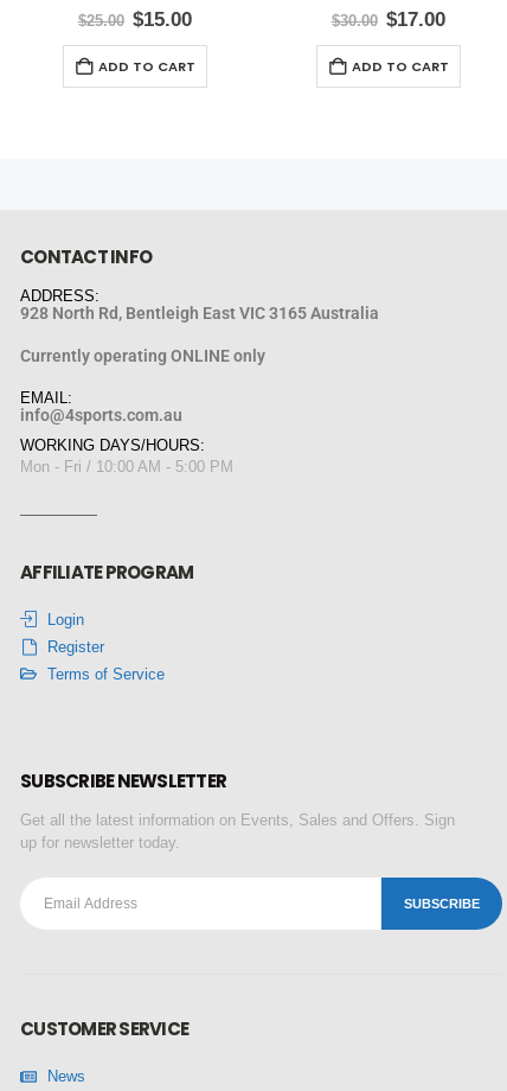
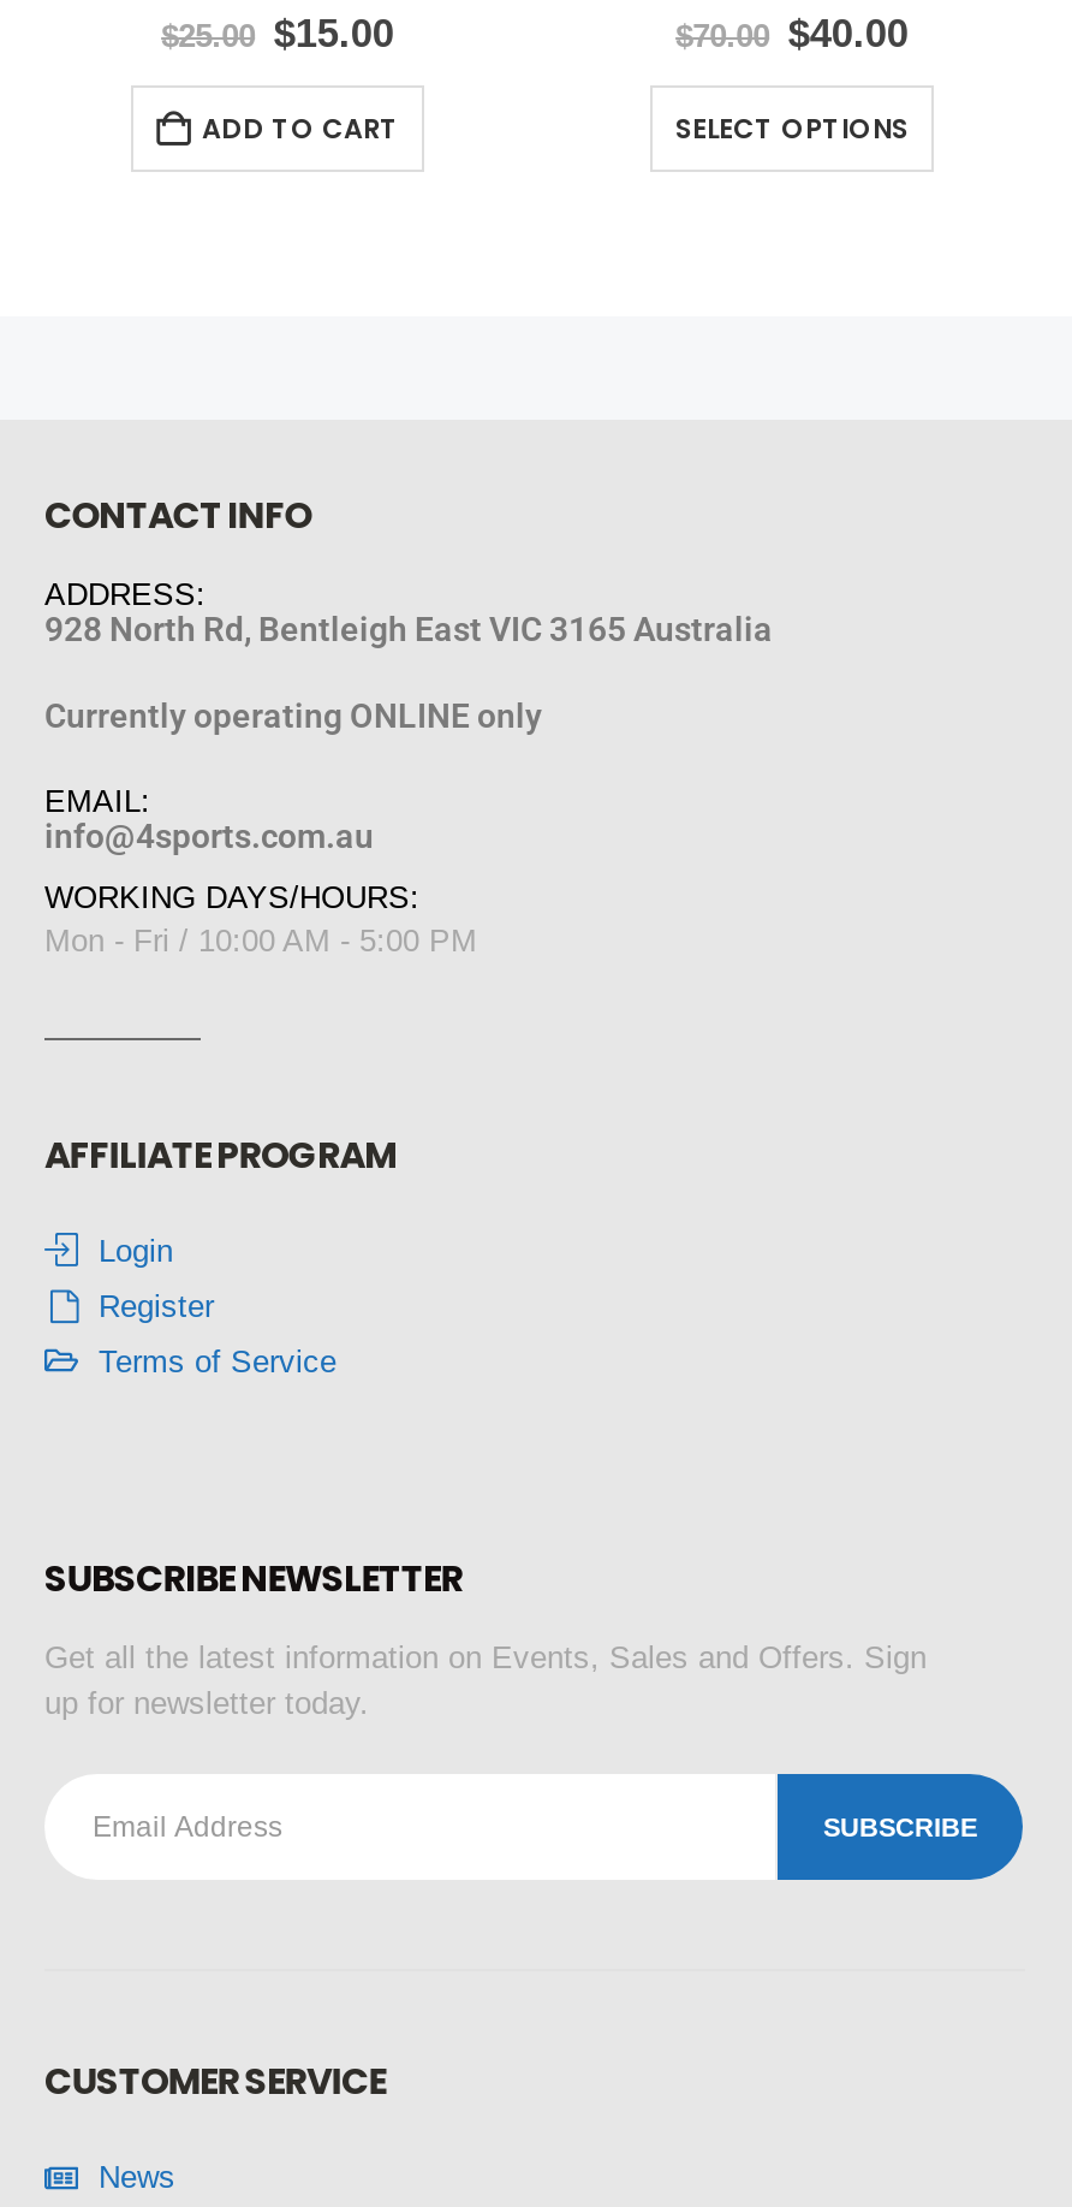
- $30.00 $17.00
+ $70.00 $40.00

- ADD TO CART
+ SELECT OPTIONS
